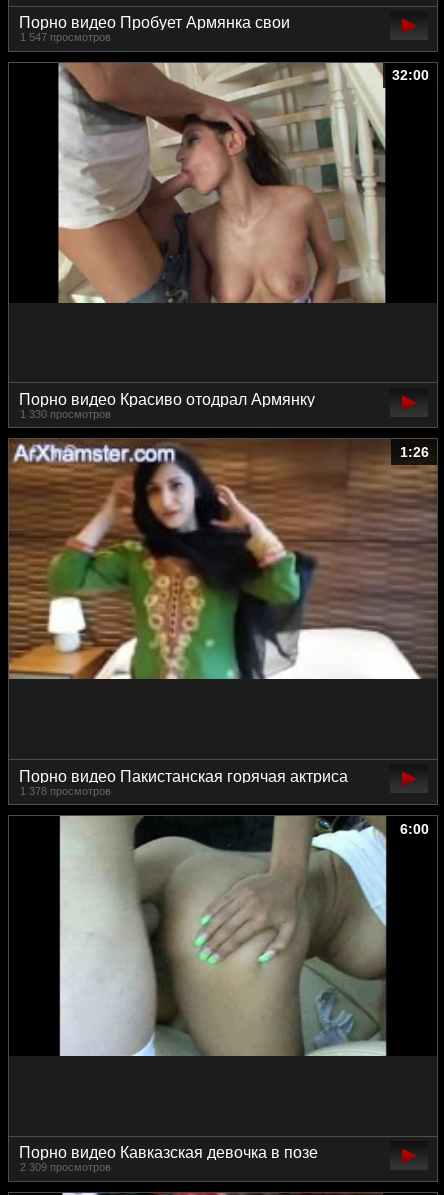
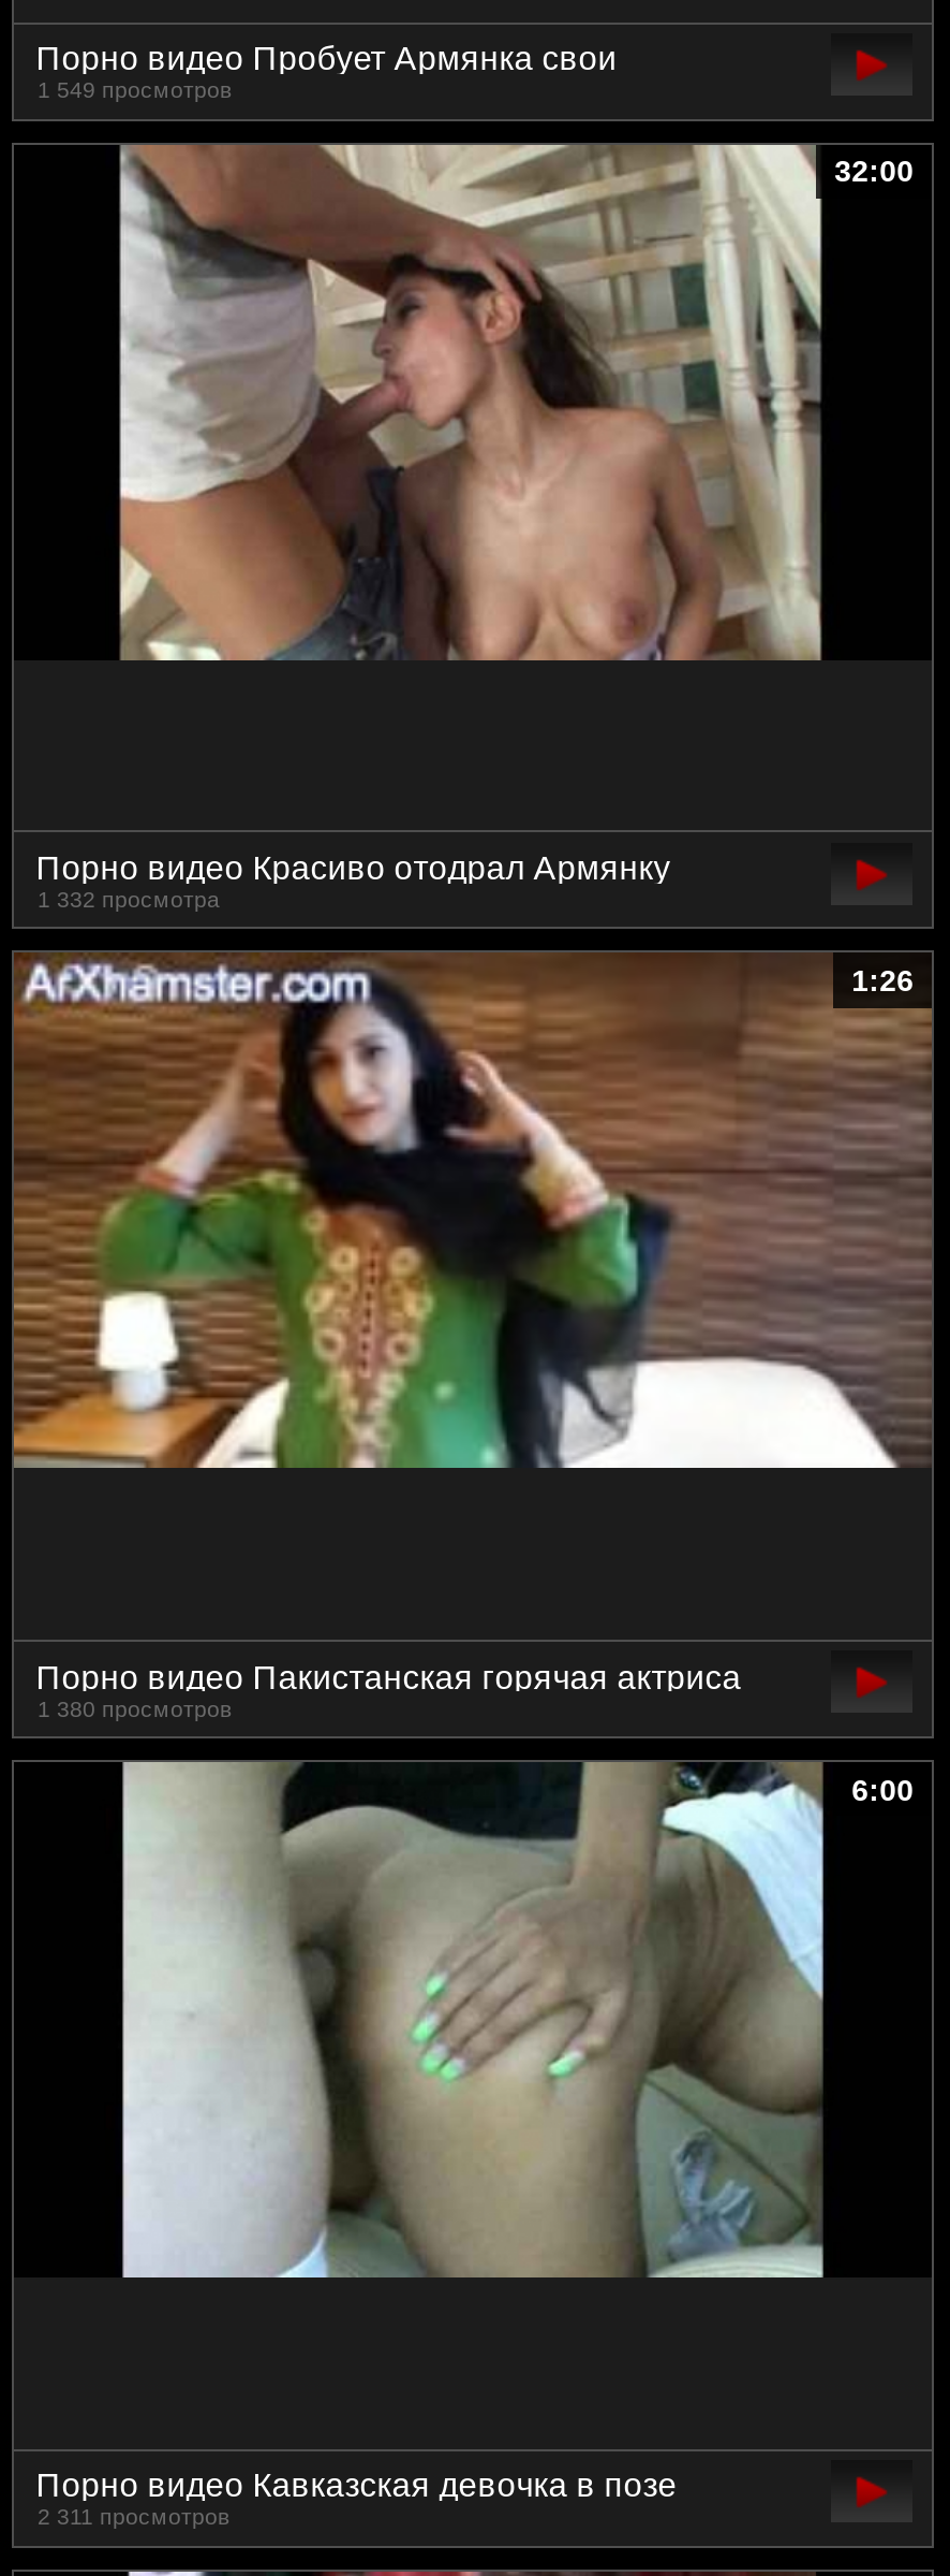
- 1 547 просмотров
+ 1 549 просмотров

- 1 330 просмотров
+ 1 332 просмотра

- 1 378 просмотров
+ 1 380 просмотров

- 2 309 просмотров
+ 2 311 просмотров
